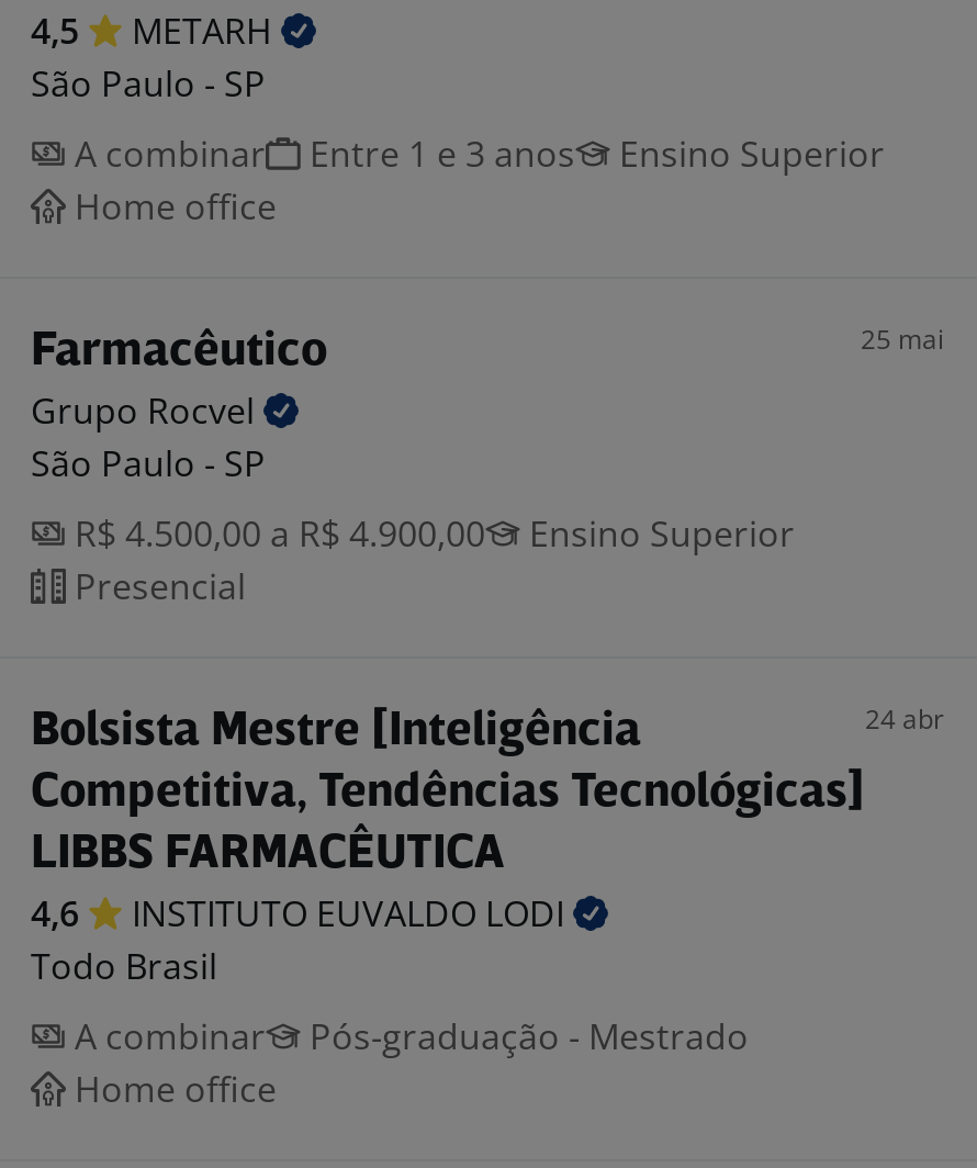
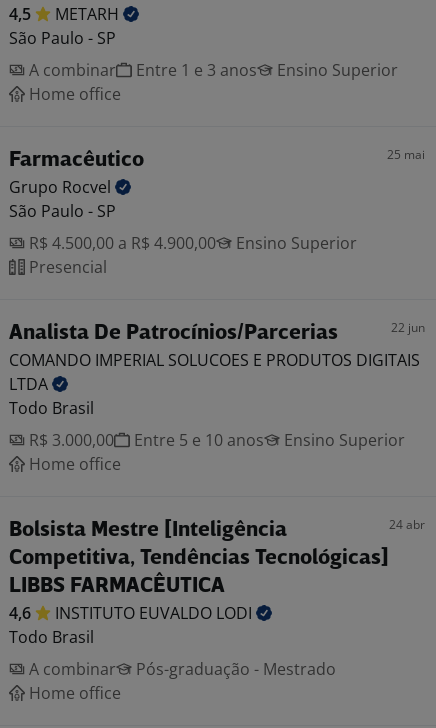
+ Analista De Patrocínios/Parcerias
+ 22 jun
+ COMANDO IMPERIAL SOLUCOES E PRODUTOS DIGITAIS
+ LTDA
+ Todo Brasil
+ R$ 3.000,00
+ Entre 5 e 10 anos
+ Ensino Superior
+ Home office
